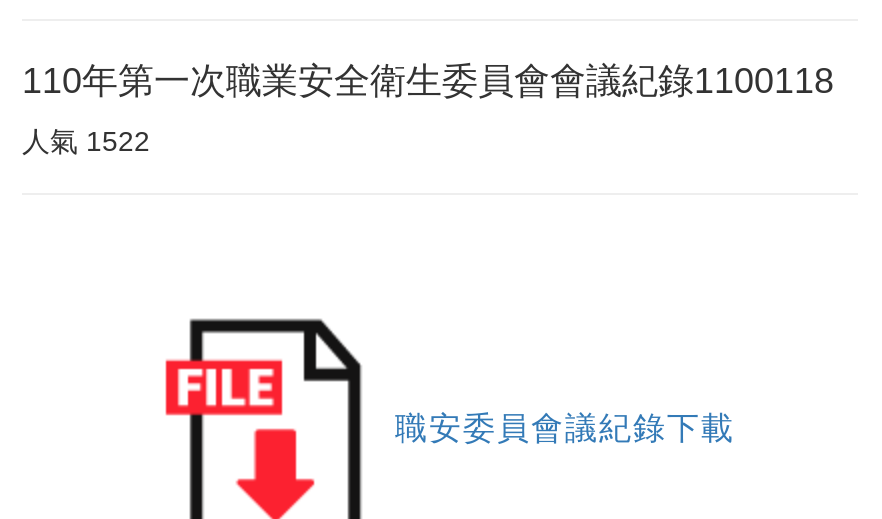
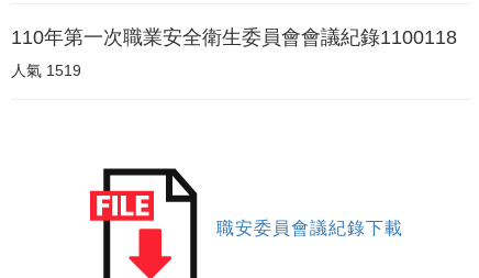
- 人氣1522
+ 人氣1519
